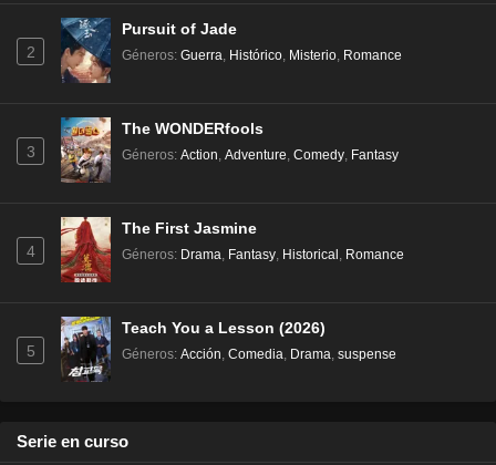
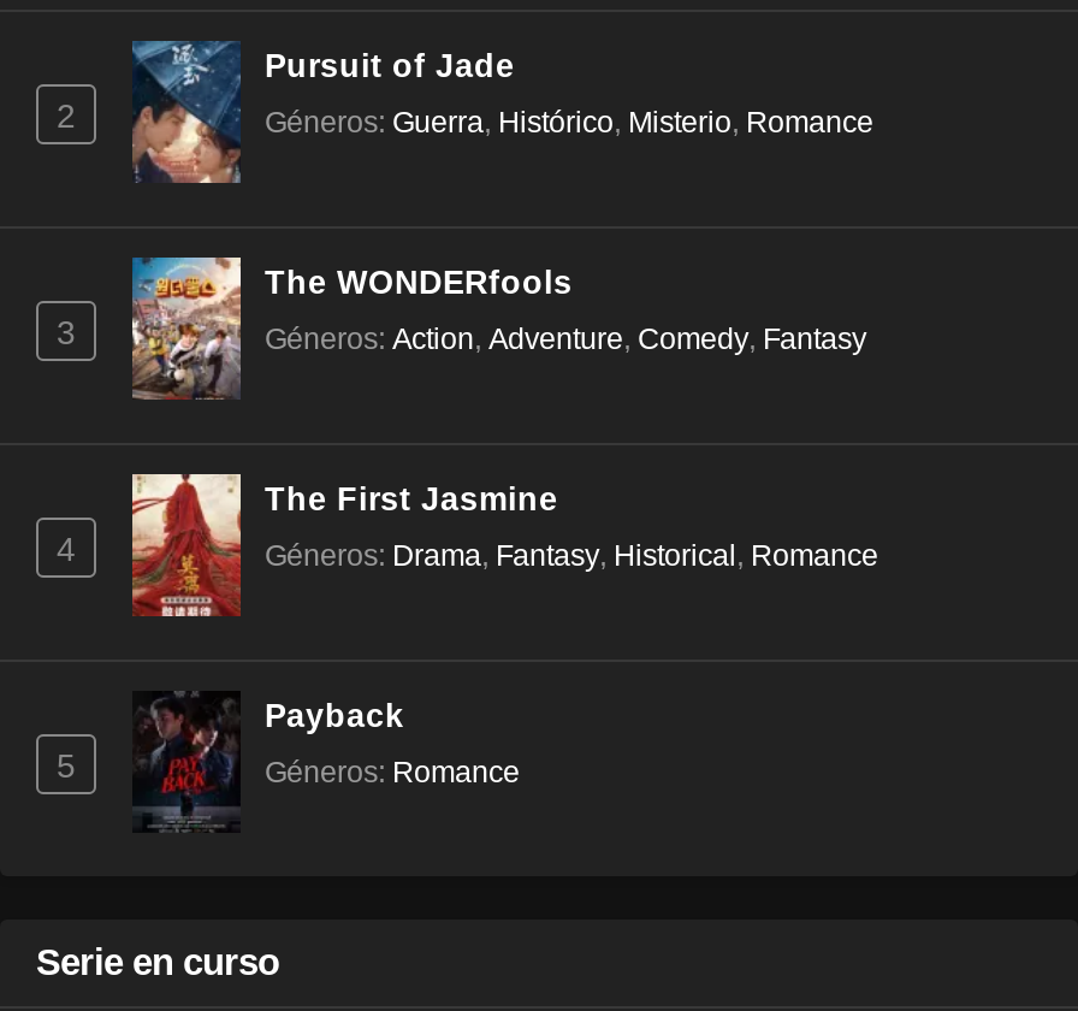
- [image]
- Teach You a Lesson (2026)
+ [image]
+ Payback

- Géneros: Acción, Comedia, Drama, suspense
+ Géneros: Romance
